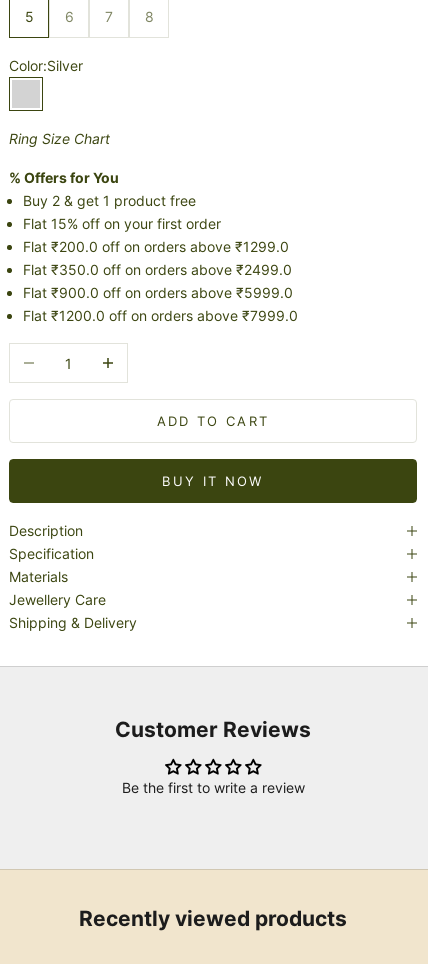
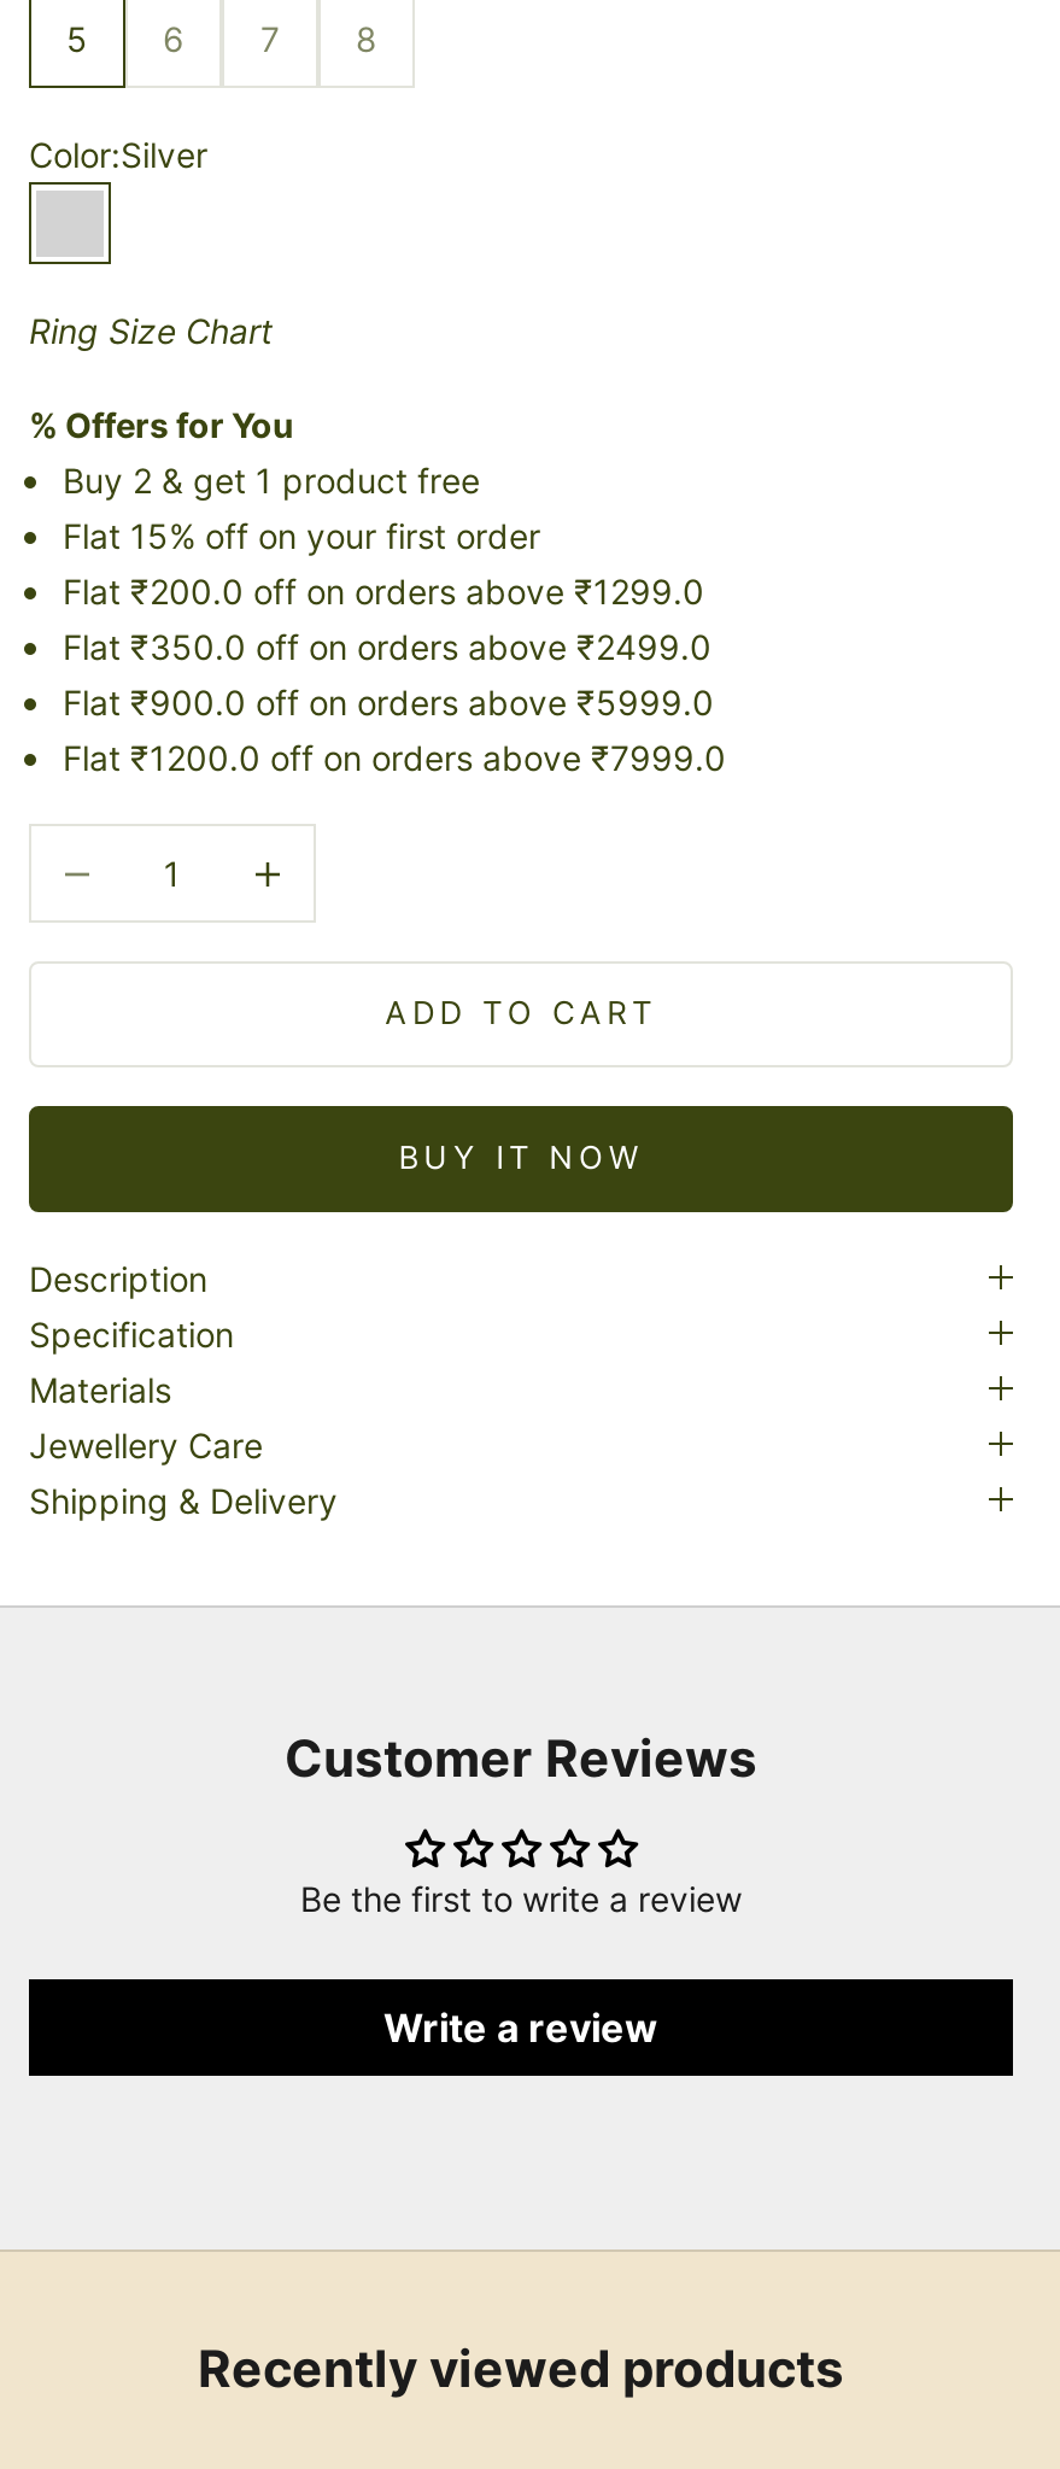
+ Write a review
